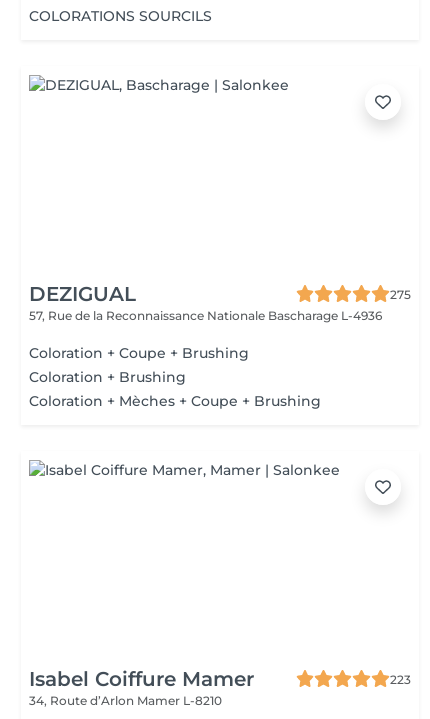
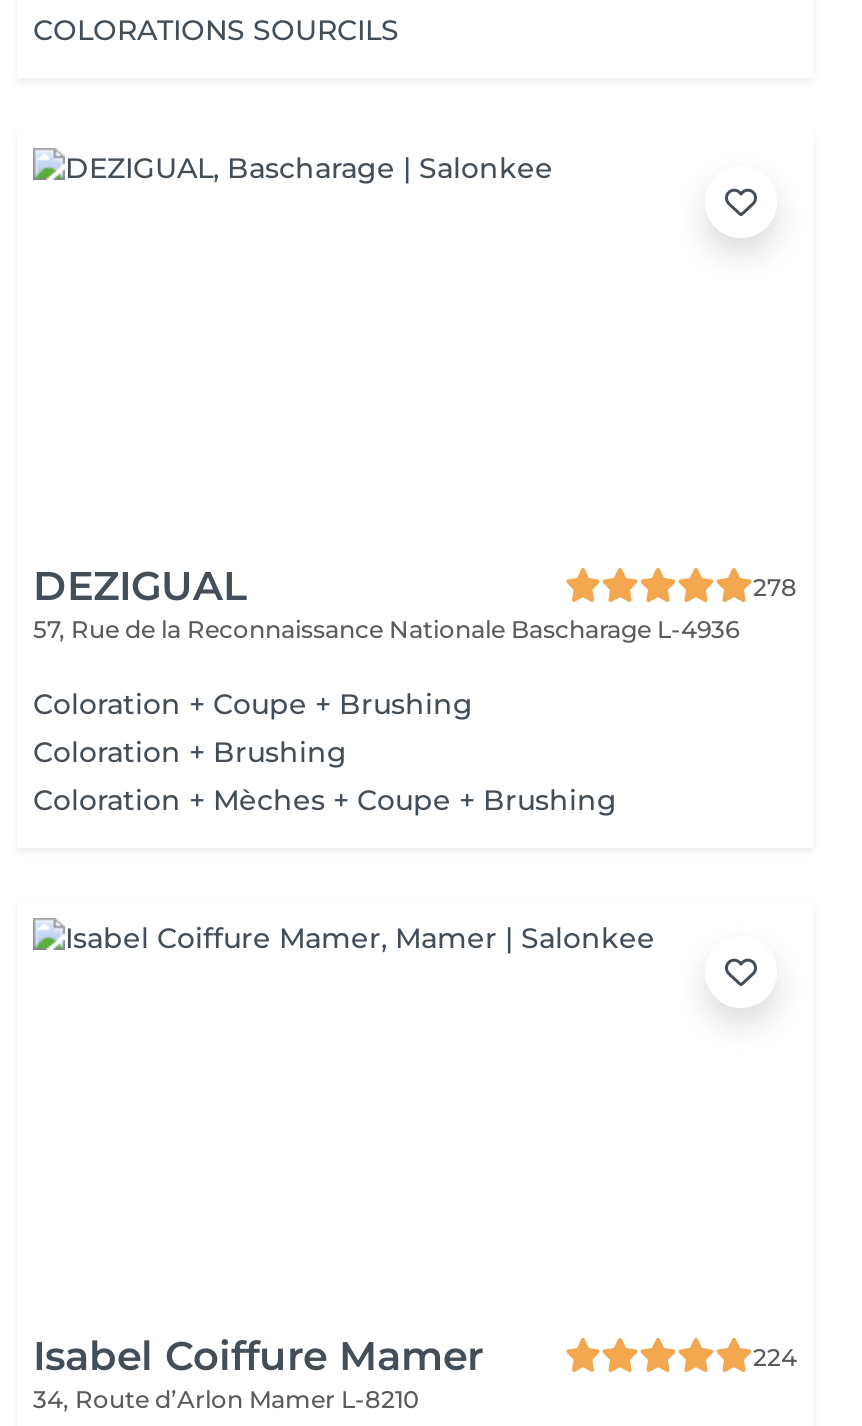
- 275
+ 278

- 223
+ 224
